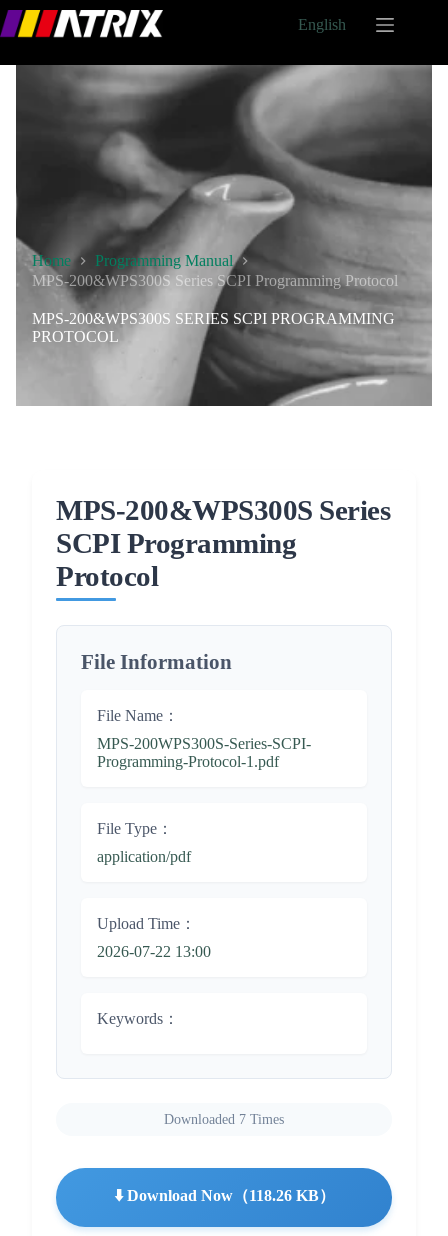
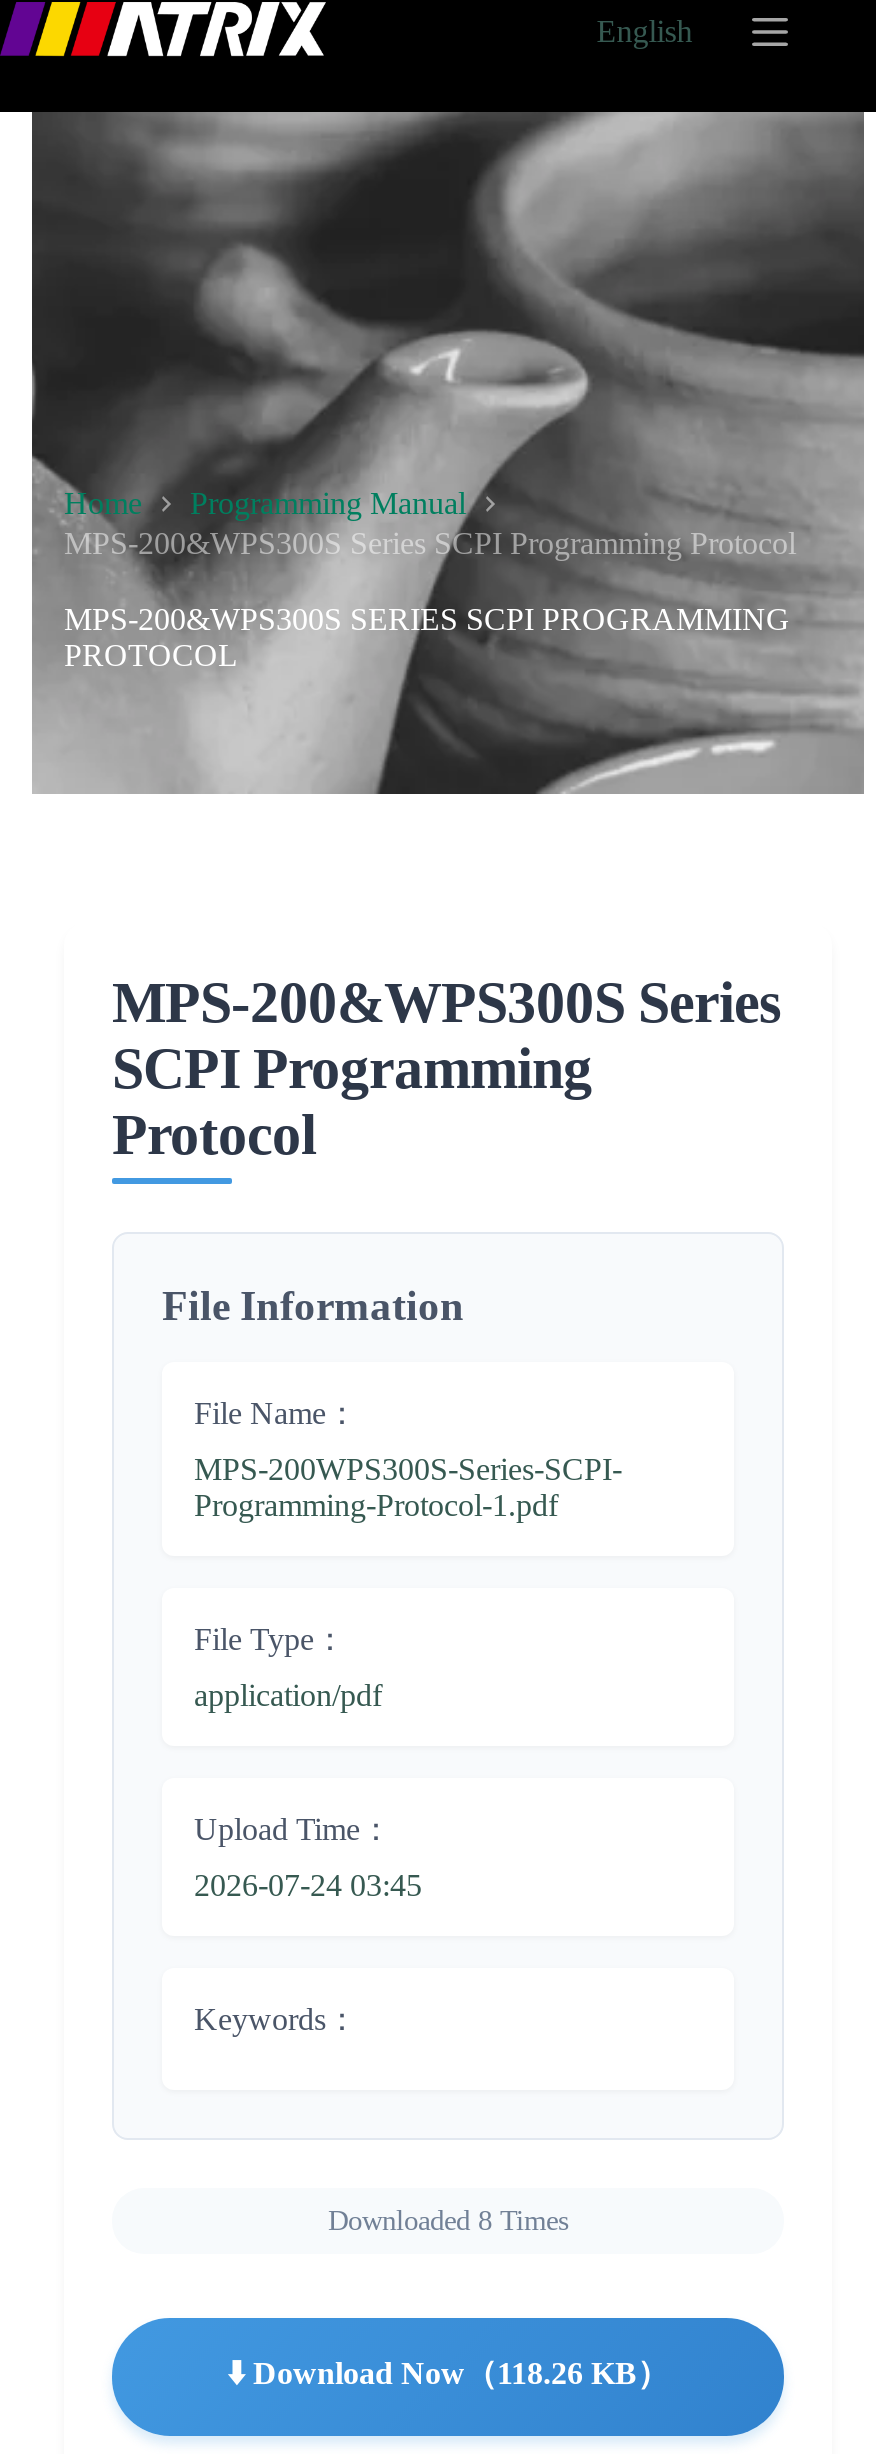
- 2026-07-22 13:00
+ 2026-07-24 03:45

- Downloaded 7 Times
+ Downloaded 8 Times
